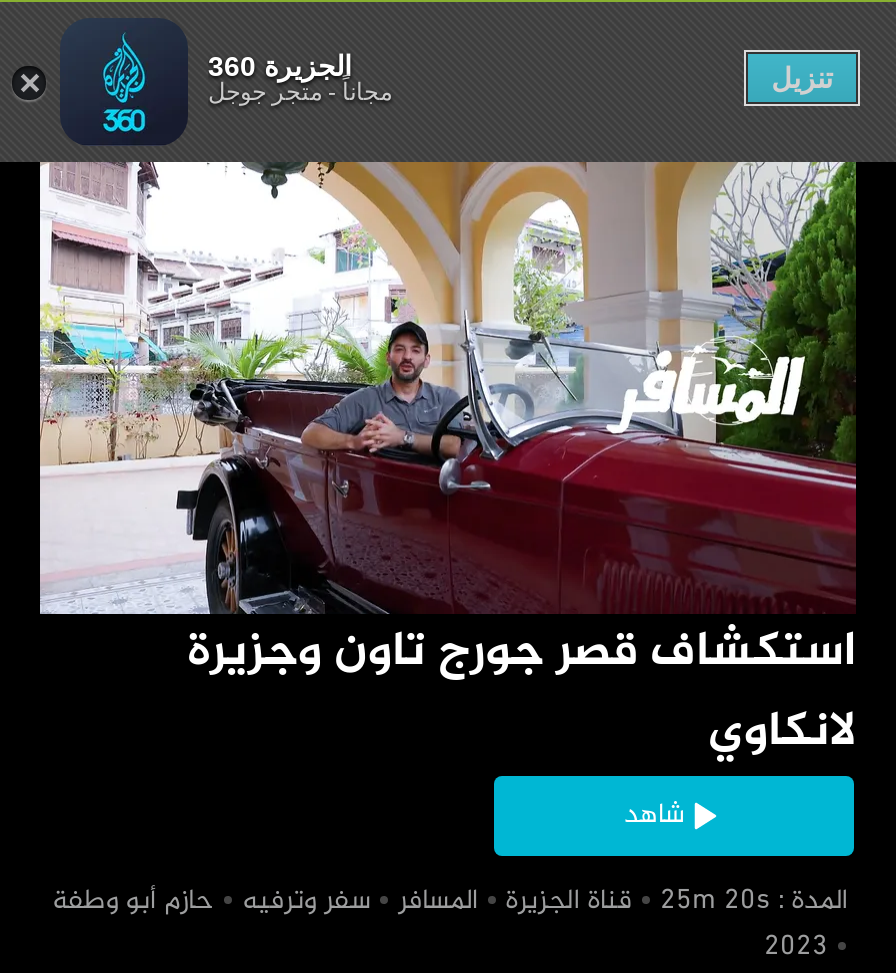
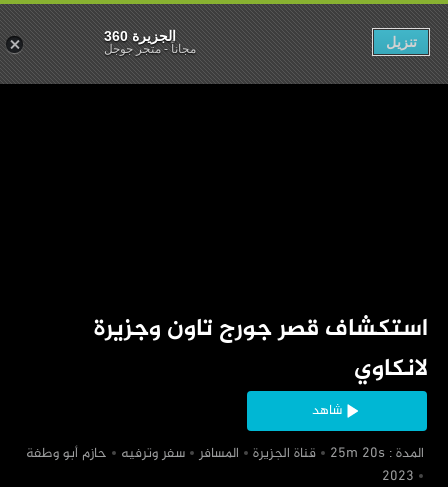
- [image]

- [image]
